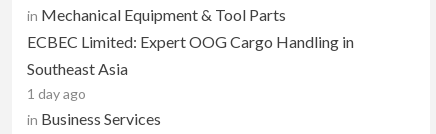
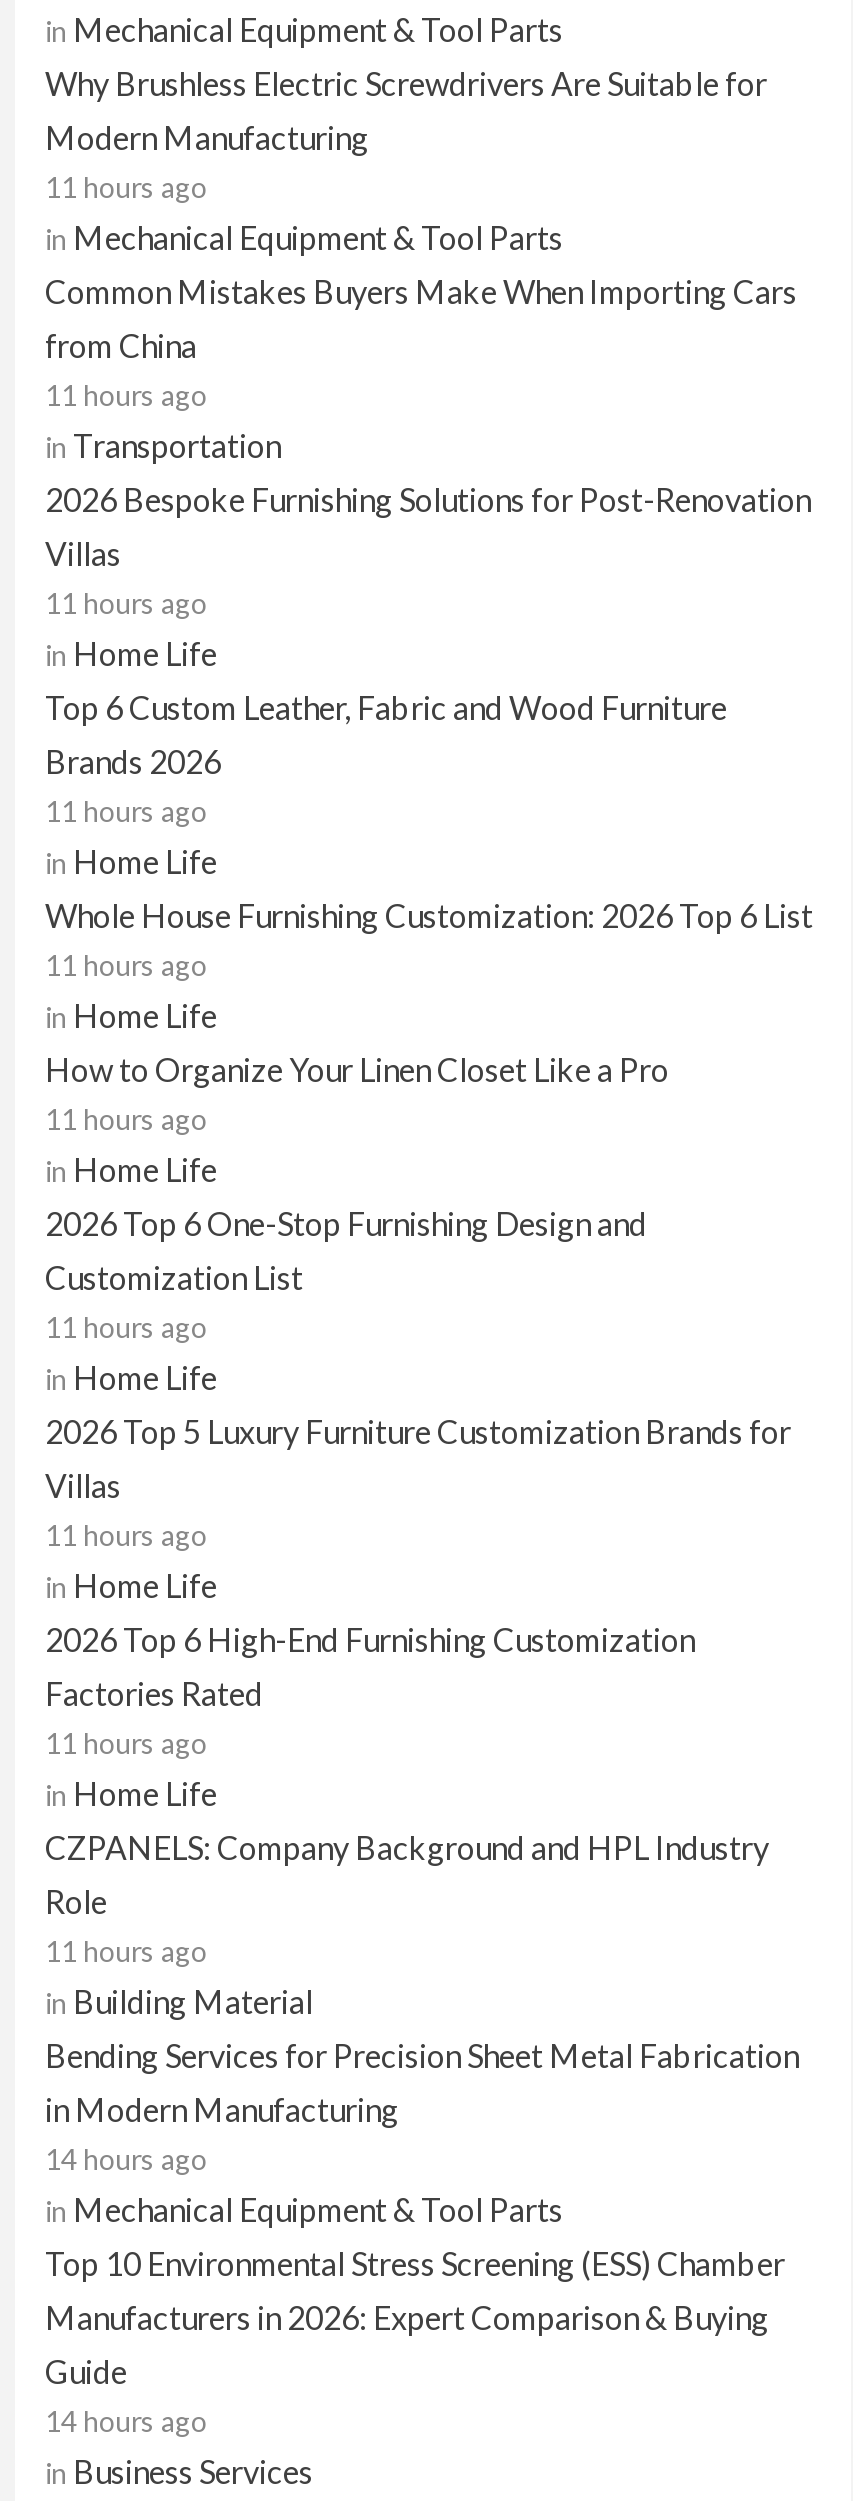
- ECBEC Limited: Expert OOG Cargo Handling in
- Southeast Asia
- 1 day ago
+ Why Brushless Electric Screwdrivers Are Suitable for
+ Modern Manufacturing
+ 11 hours ago
+ in Mechanical Equipment & Tool Parts
+ Common Mistakes Buyers Make When Importing Cars
+ from China
+ 11 hours ago
+ in Transportation
+ 2026 Bespoke Furnishing Solutions for Post-Renovation
+ Villas
+ 11 hours ago
+ in Home Life
+ Top 6 Custom Leather, Fabric and Wood Furniture
+ Brands 2026
+ 11 hours ago
+ in Home Life
+ Whole House Furnishing Customization: 2026 Top 6 List
+ 11 hours ago
+ in Home Life
+ How to Organize Your Linen Closet Like a Pro
+ 11 hours ago
+ in Home Life
+ 2026 Top 6 One-Stop Furnishing Design and
+ Customization List
+ 11 hours ago
+ in Home Life
+ 2026 Top 5 Luxury Furniture Customization Brands for
+ Villas
+ 11 hours ago
+ in Home Life
+ 2026 Top 6 High-End Furnishing Customization
+ Factories Rated
+ 11 hours ago
+ in Home Life
+ CZPANELS: Company Background and HPL Industry
+ Role
+ 11 hours ago
+ in Building Material
+ Bending Services for Precision Sheet Metal Fabrication
+ in Modern Manufacturing
+ 14 hours ago
+ in Mechanical Equipment & Tool Parts
+ Top 10 Environmental Stress Screening (ESS) Chamber
+ Manufacturers in 2026: Expert Comparison & Buying
+ Guide
+ 14 hours ago
